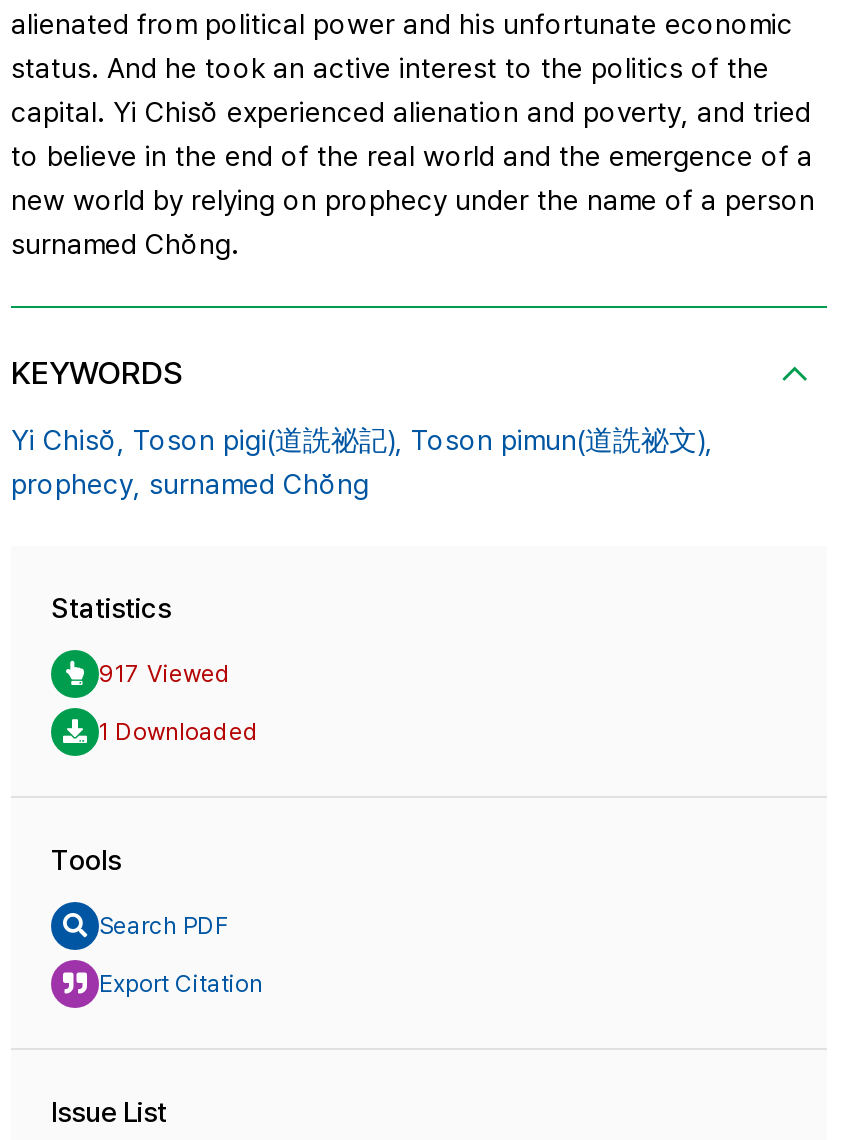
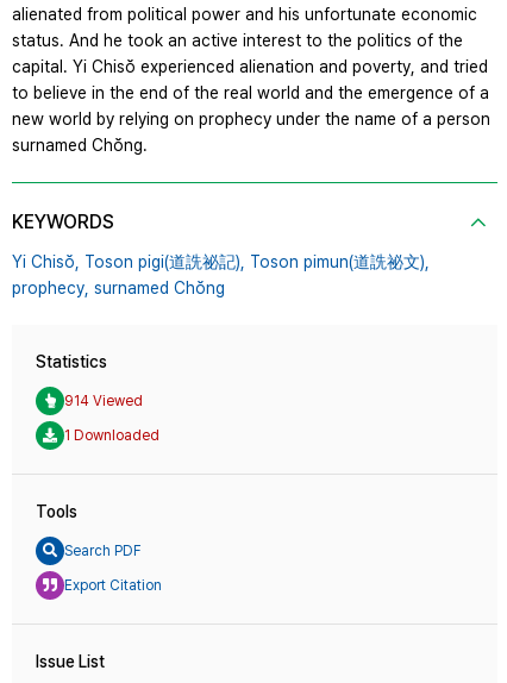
- 917 Viewed
+ 914 Viewed
